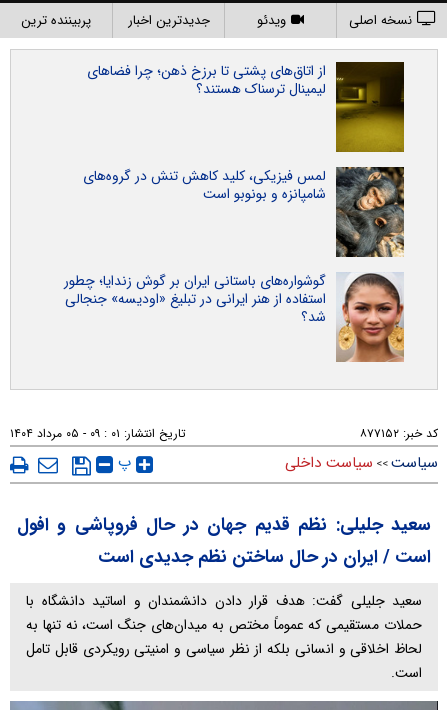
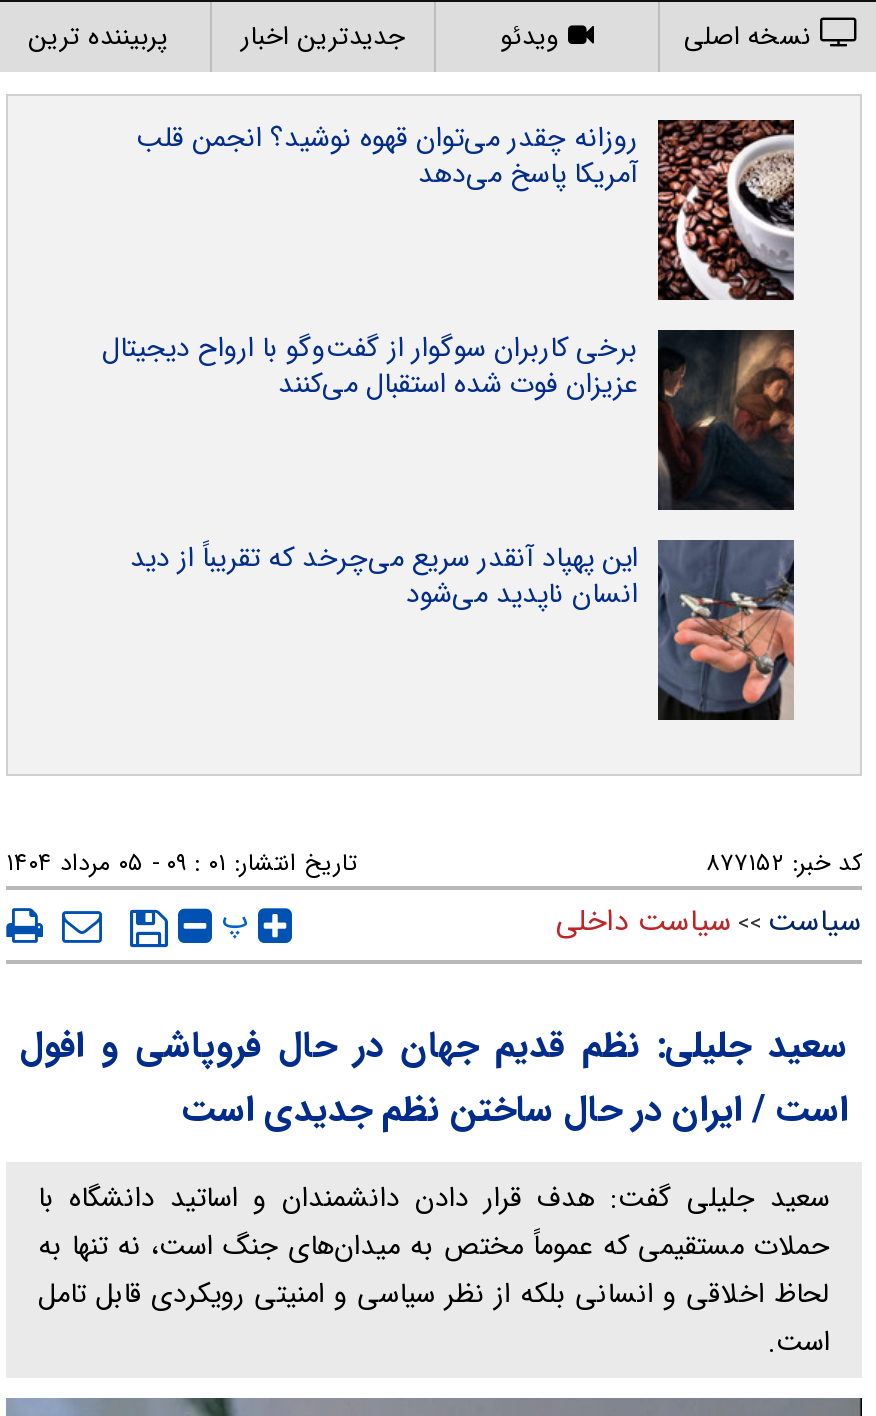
- [image]
- از اتاق‌های پشتی تا برزخ ذهن؛ چرا فضاهای
- لیمینال ترسناک هستند؟
+ [image]
+ روزانه چقدر می‌توان قهوه نوشید؟ انجمن قلب
+ آمریکا پاسخ می‌دهد

- [image]
- لمس فیزیکی، کلید کاهش تنش در گروه‌های
- شامپانزه و بونوبو است
+ [image]
+ برخی کاربران سوگوار از گفت‌وگو با ارواح دیجیتال
+ عزیزان فوت شده استقبال می‌کنند

- [image]
- گوشواره‌های باستانی ایران بر گوش زندایا؛ چطور
- استفاده از هنر ایرانی در تبلیغ «اودیسه» جنجالی
- شد؟
+ [image]
+ این پهپاد آنقدر سریع می‌چرخد که تقریباً از دید
+ انسان ناپدید می‌شود
